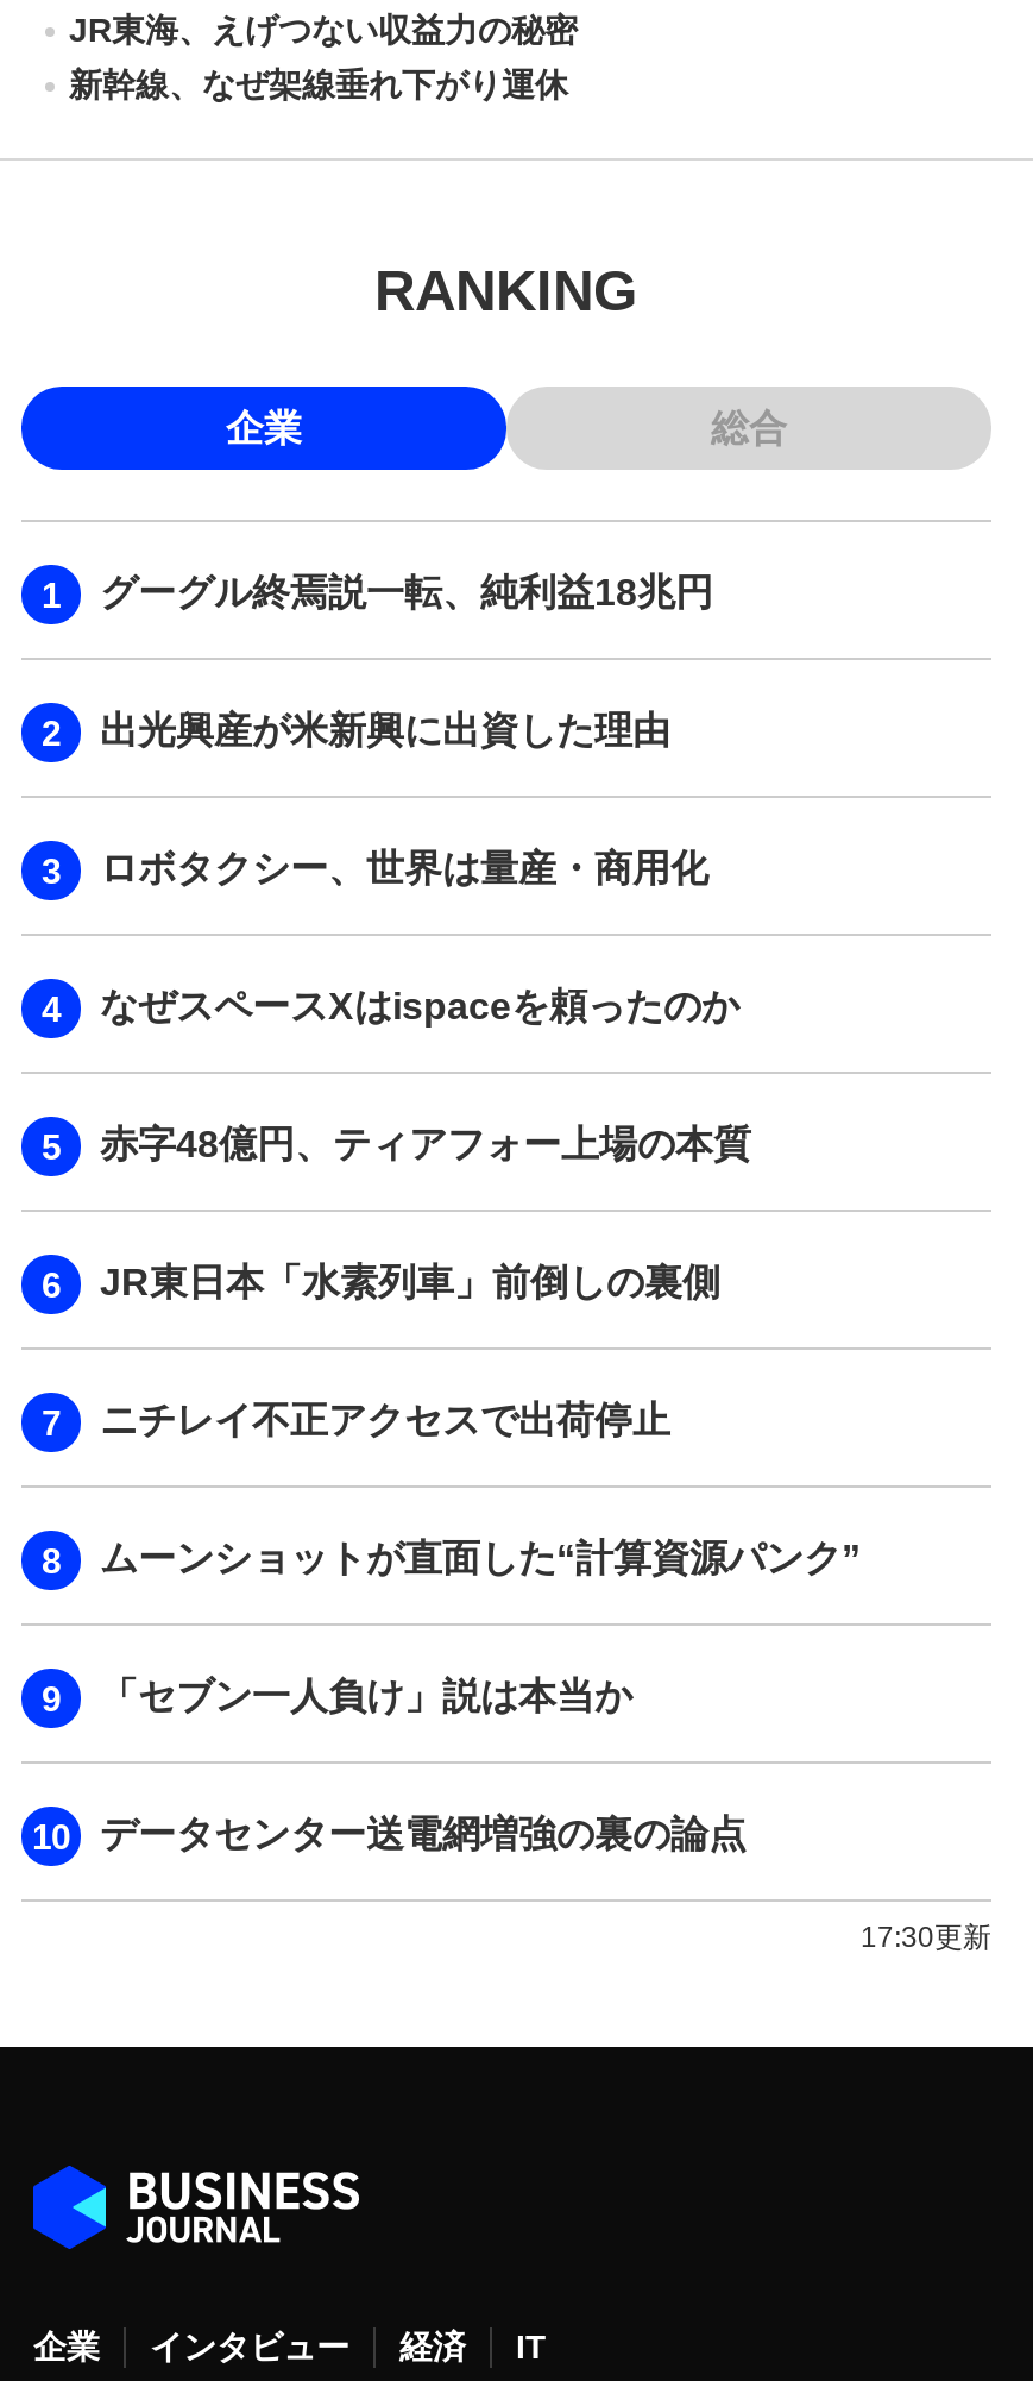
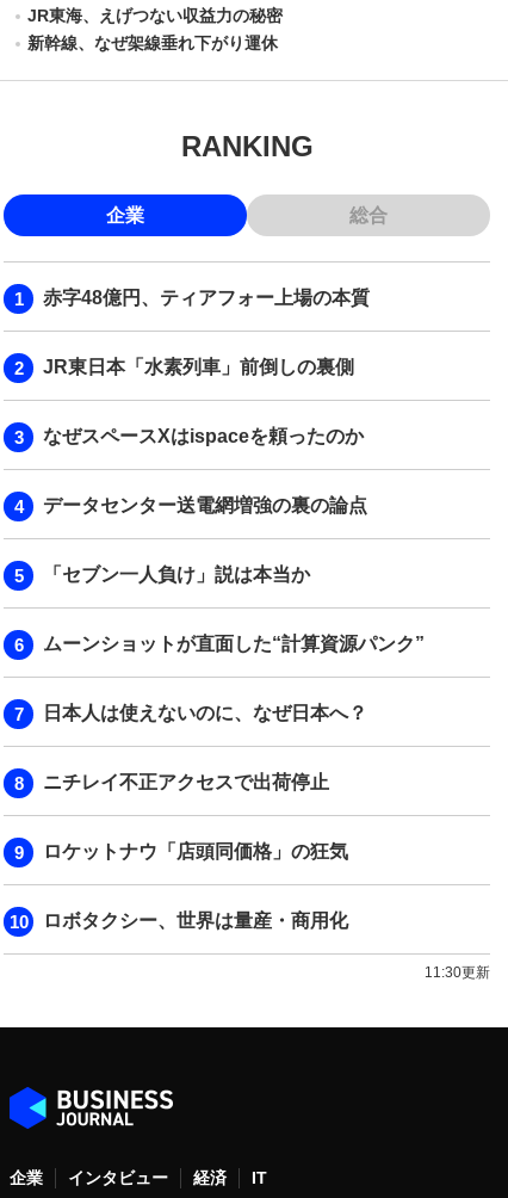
- グーグル終焉説一転、純利益18兆円
- 出光興産が米新興に出資した理由

moved down: ロボタクシー、世界は量産・商用化

moved down: なぜスペースXはispaceを頼ったのか

moved up: 赤字48億円、ティアフォー上場の本質 | JR東日本「水素列車」前倒しの裏側

moved down: ニチレイ不正アクセスで出荷停止

moved down: 「セブン一人負け」説は本当か | ムーンショットが直面した“計算資源パンク”

moved up: データセンター送電網増強の裏の論点

- 17:30更新
+ 日本人は使えないのに、なぜ日本へ？
+ ロケットナウ「店頭同価格」の狂気
+ 11:30更新
